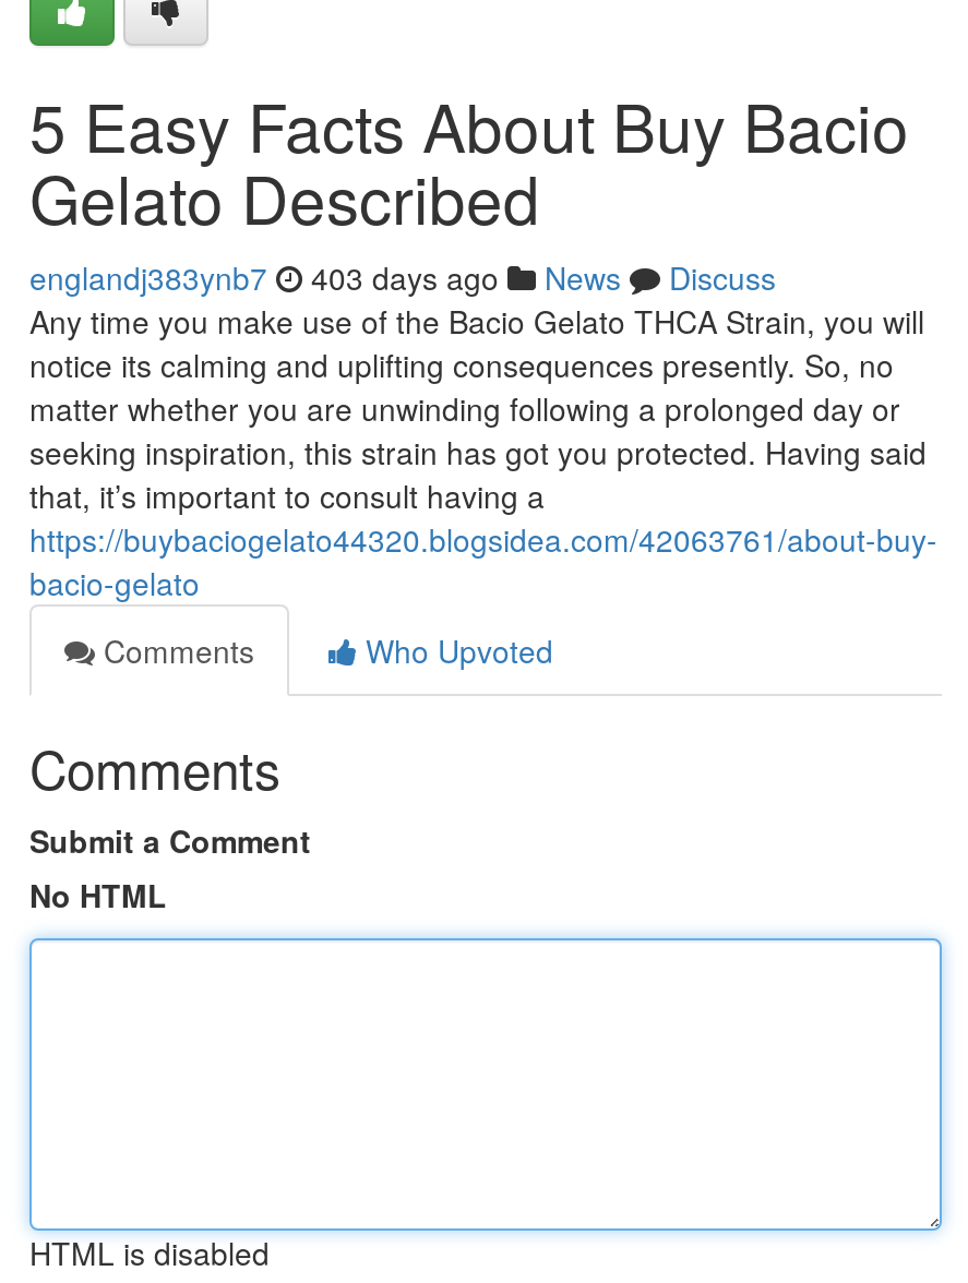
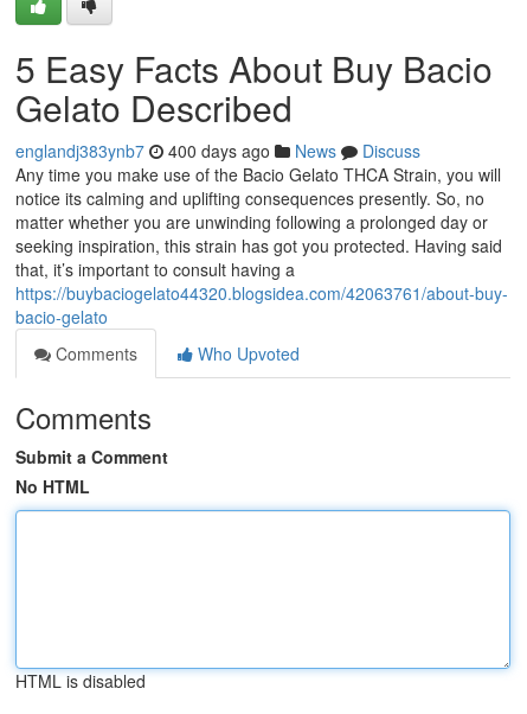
- englandj383ynb7 403 days ago News Discuss
+ englandj383ynb7 400 days ago News Discuss
